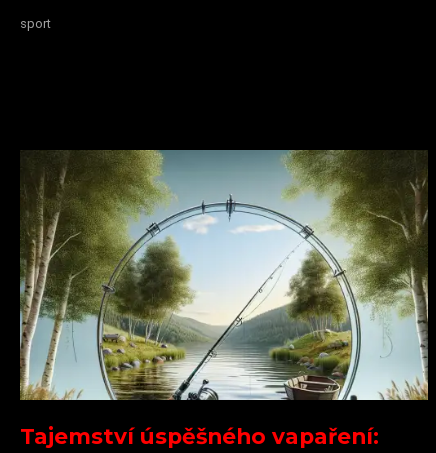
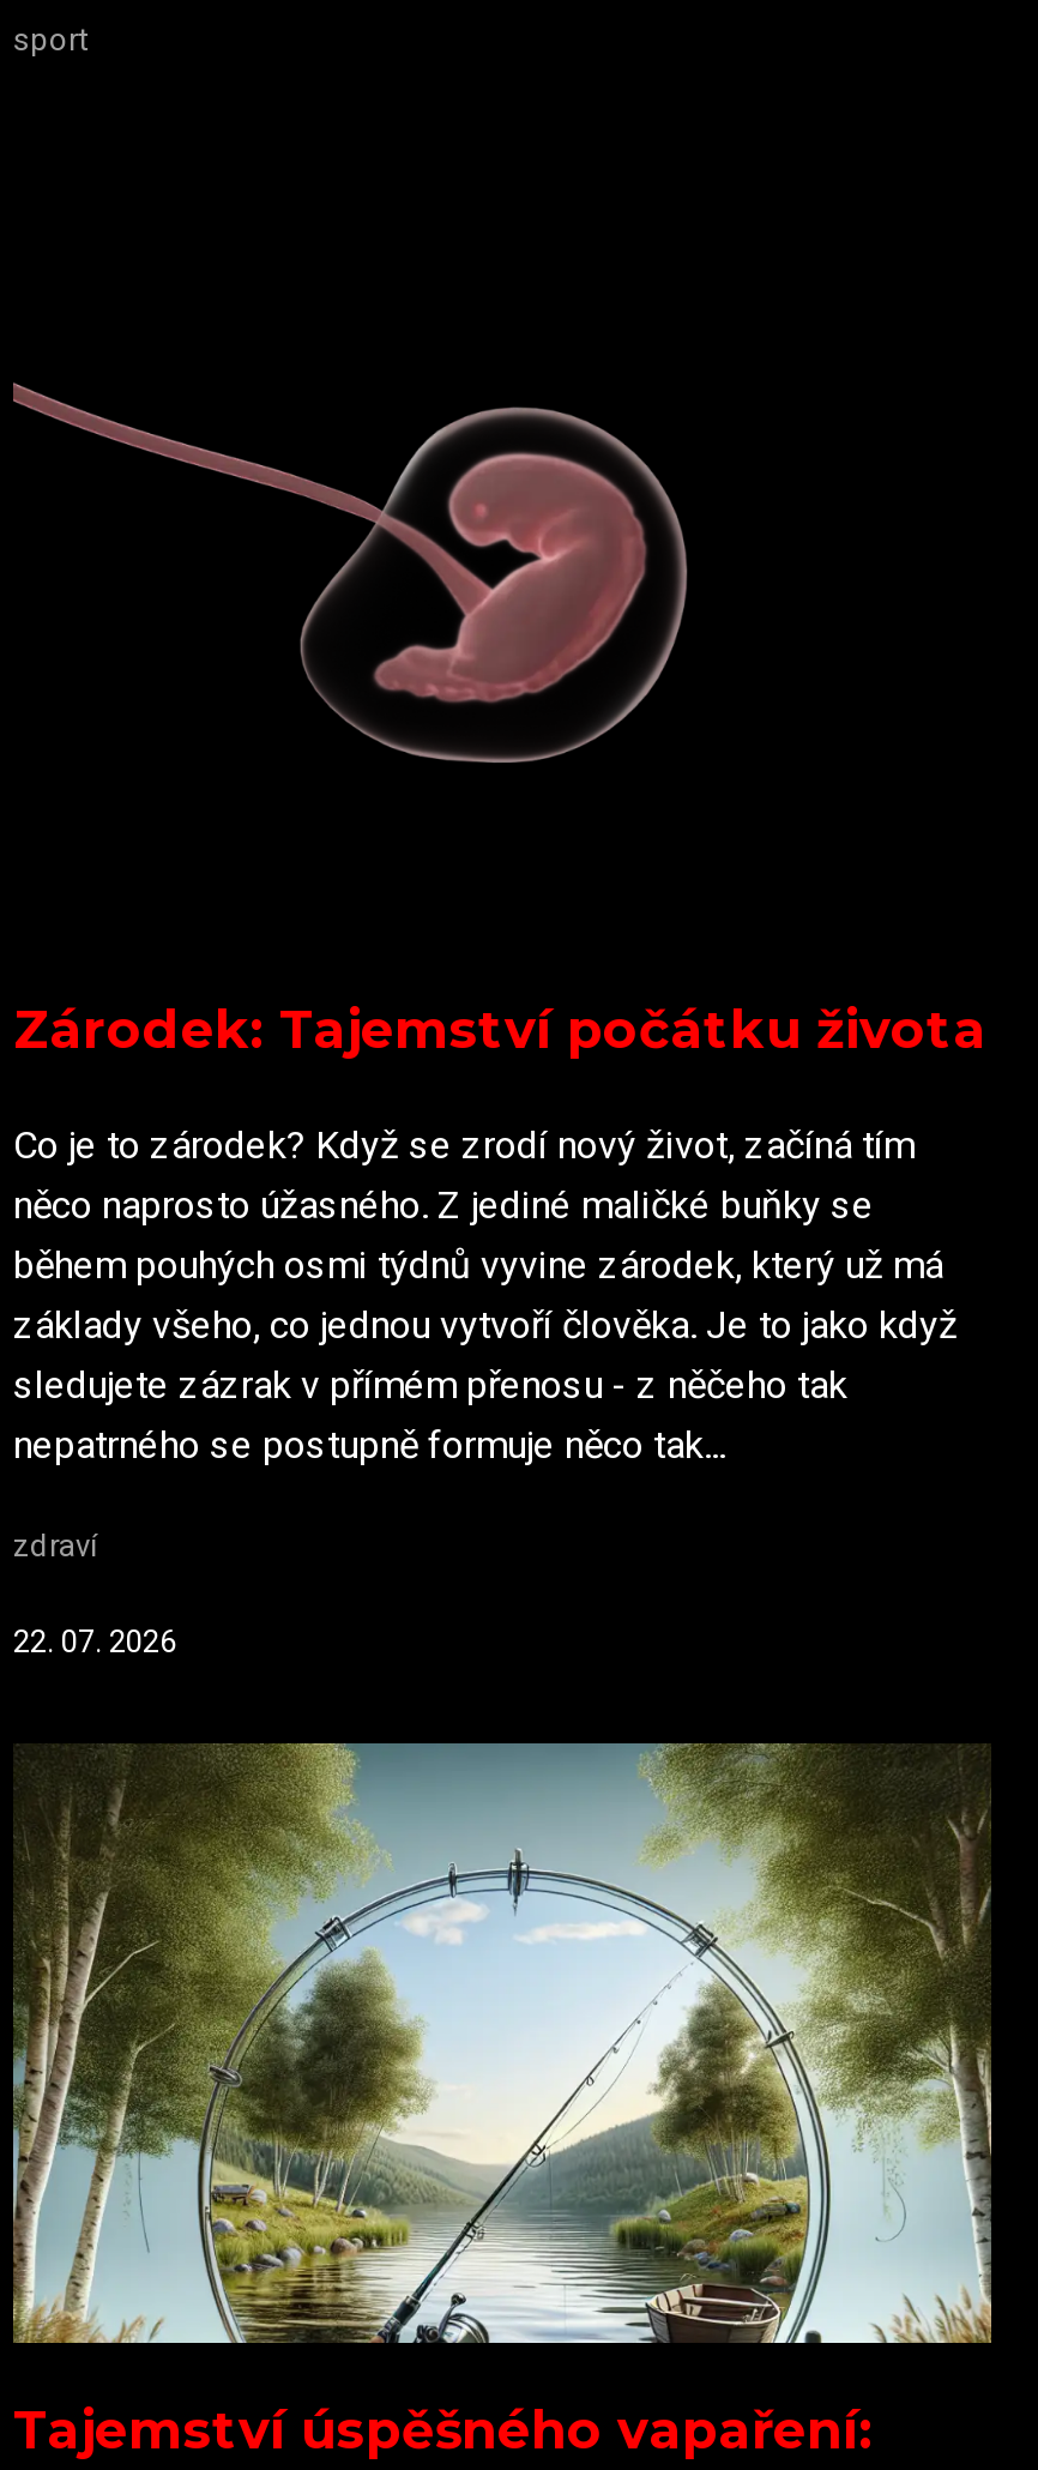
+ Zárodek: Tajemství počátku života
+ Co je to zárodek? Když se zrodí nový život, začíná tím
+ něco naprosto úžasného. Z jediné maličké buňky se
+ během pouhých osmi týdnů vyvine zárodek, který už má
+ základy všeho, co jednou vytvoří člověka. Je to jako když
+ sledujete zázrak v přímém přenosu - z něčeho tak
+ nepatrného se postupně formuje něco tak...
+ zdraví
+ 22. 07. 2026

+ [image]
